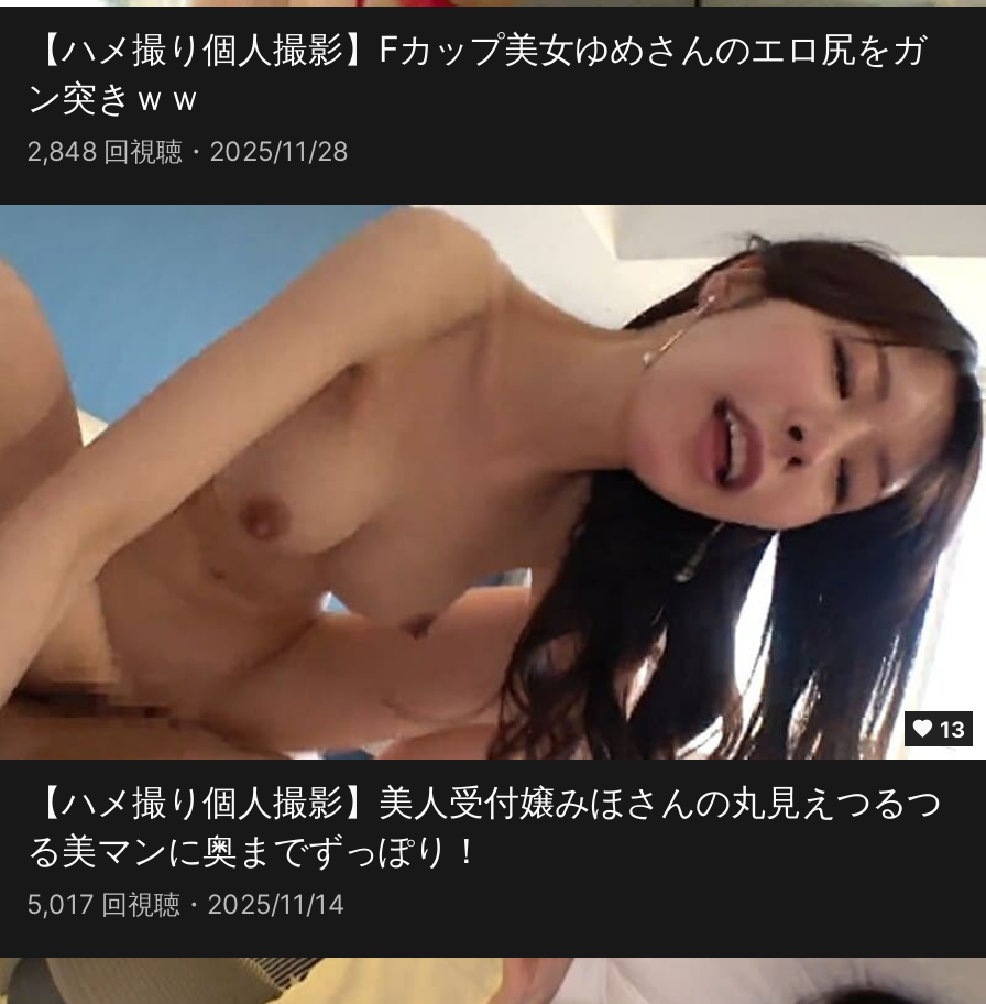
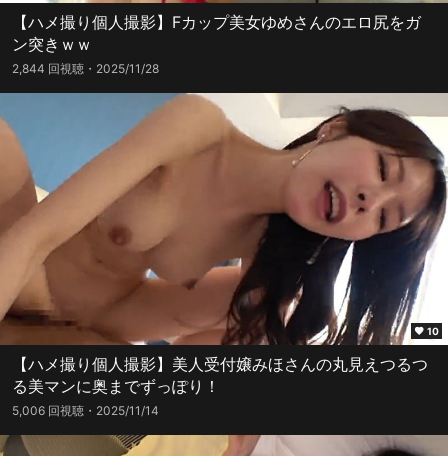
- 2,848 回視聴 2025/11/28
+ 2,844 回視聴 2025/11/28

- 13
+ 10

- 5,017 回視聴 2025/11/14
+ 5,006 回視聴 2025/11/14
